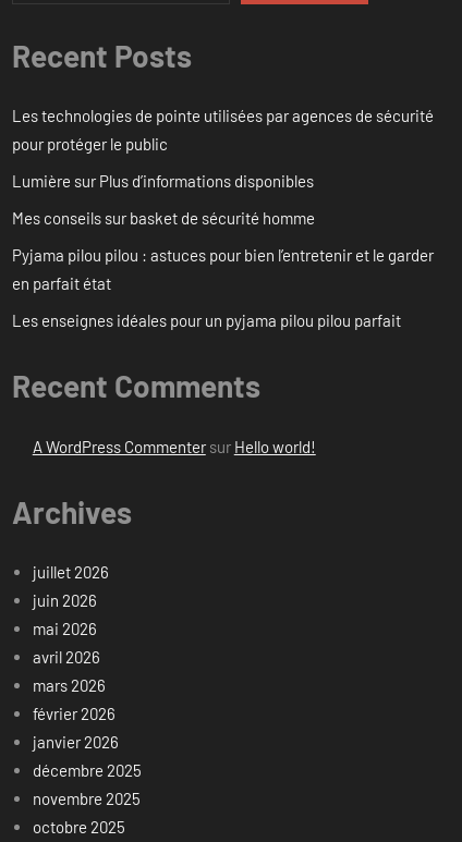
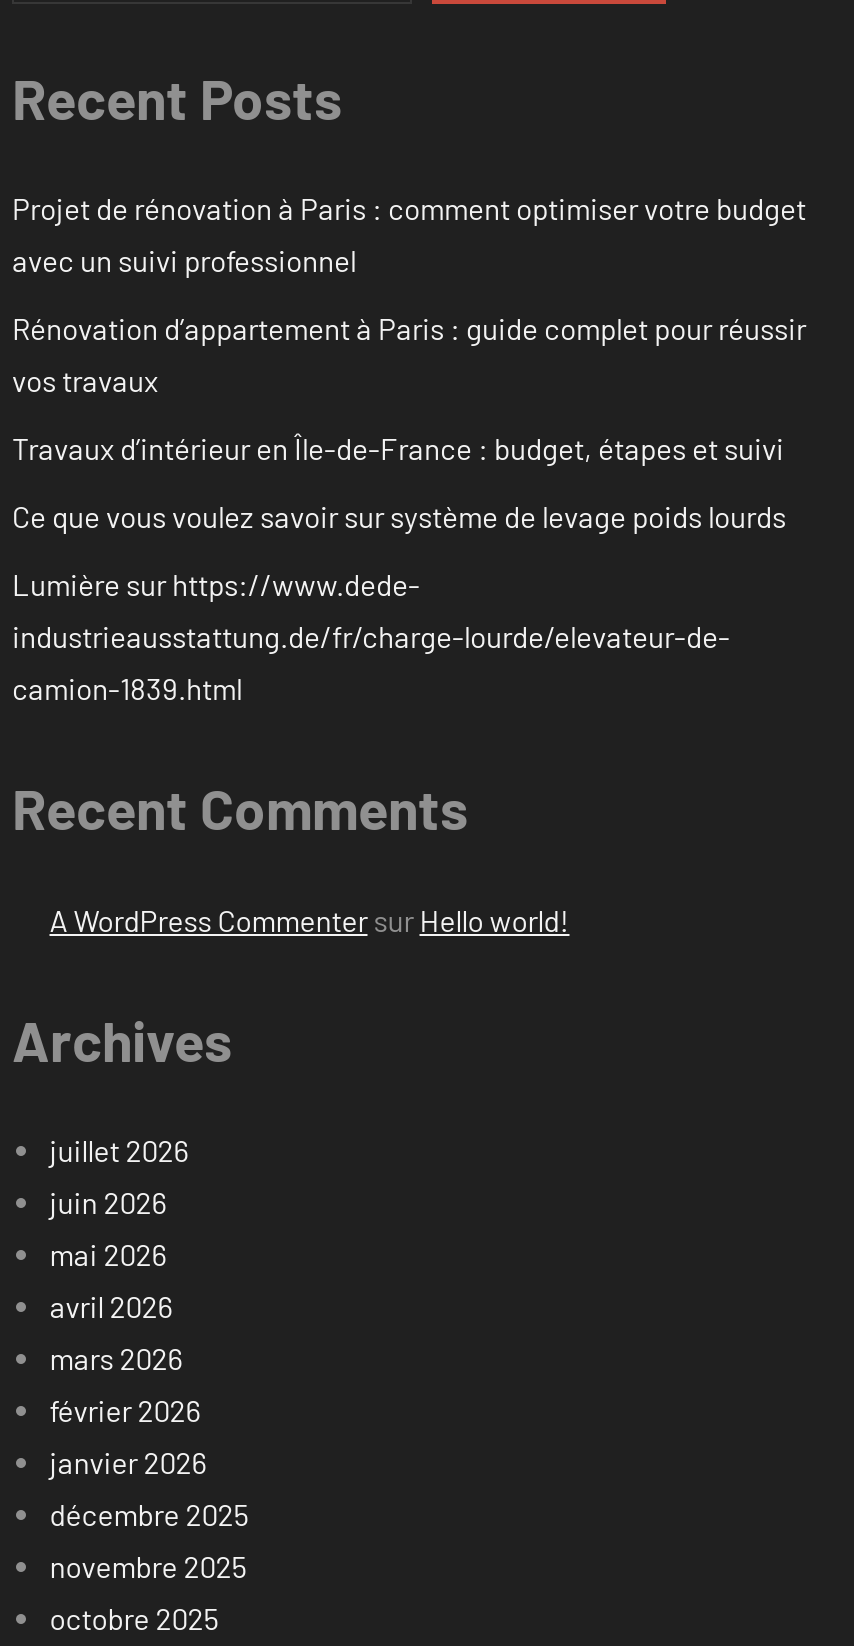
- Les technologies de pointe utilisées par agences de sécurité
- pour protéger le public
+ Projet de rénovation à Paris : comment optimiser votre budget
+ avec un suivi professionnel

- Lumière sur Plus d’informations disponibles
+ Rénovation d’appartement à Paris : guide complet pour réussir
+ vos travaux

- Mes conseils sur basket de sécurité homme
+ Travaux d’intérieur en Île-de-France : budget, étapes et suivi

- Pyjama pilou pilou : astuces pour bien l’entretenir et le garder
- en parfait état
+ Ce que vous voulez savoir sur système de levage poids lourds

- Les enseignes idéales pour un pyjama pilou pilou parfait
+ Lumière sur https://www.dede-
+ industrieausstattung.de/fr/charge-lourde/elevateur-de-
+ camion-1839.html
